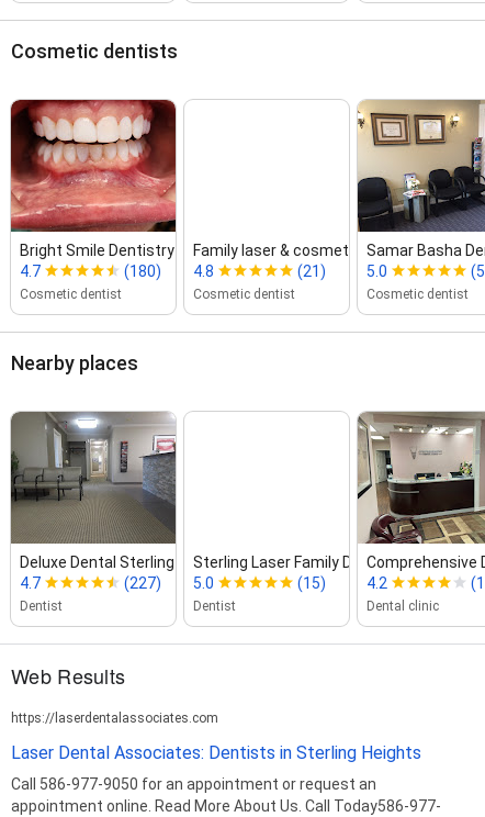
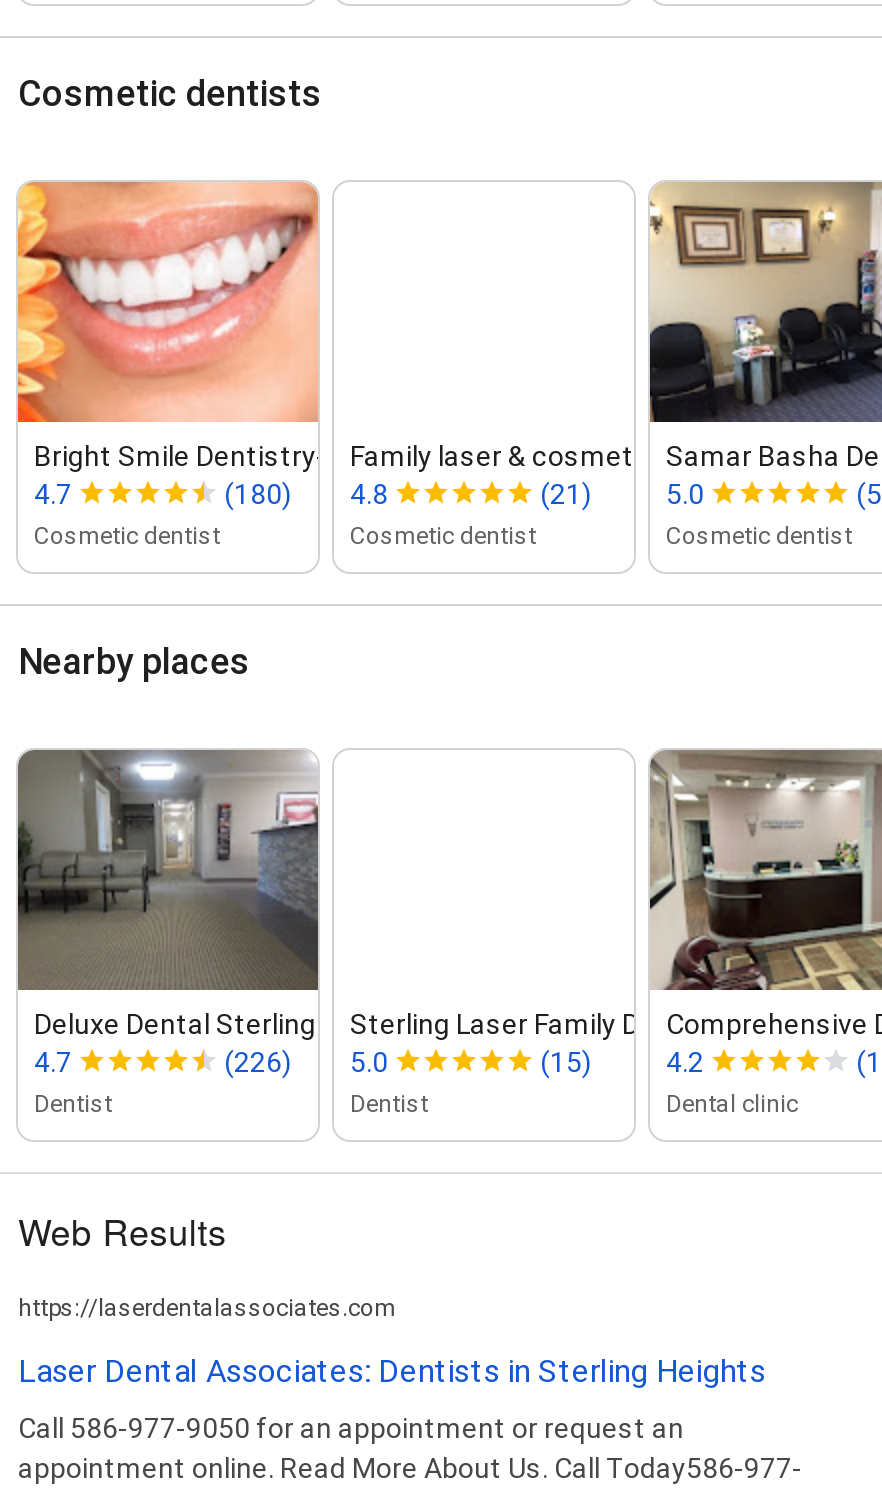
- [image]
+ [image]

- (227) 5.0
+ (226) 5.0
